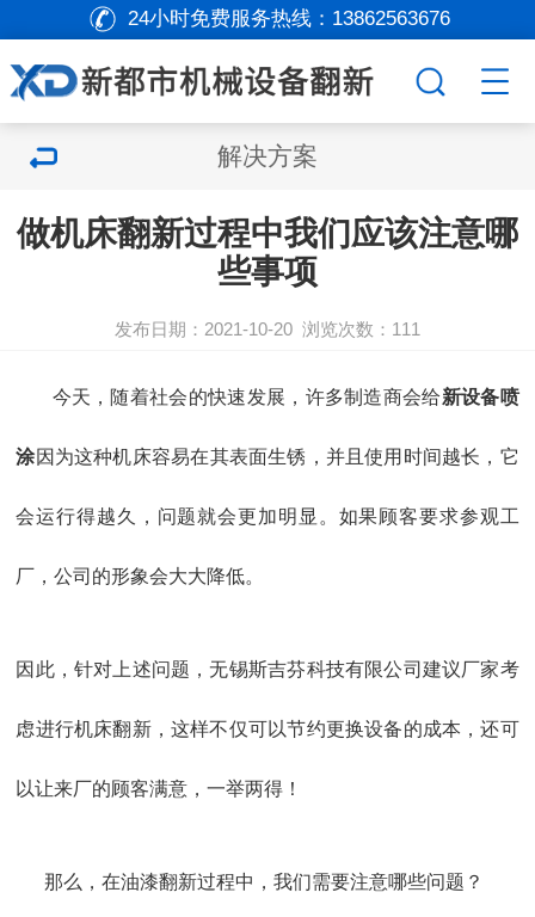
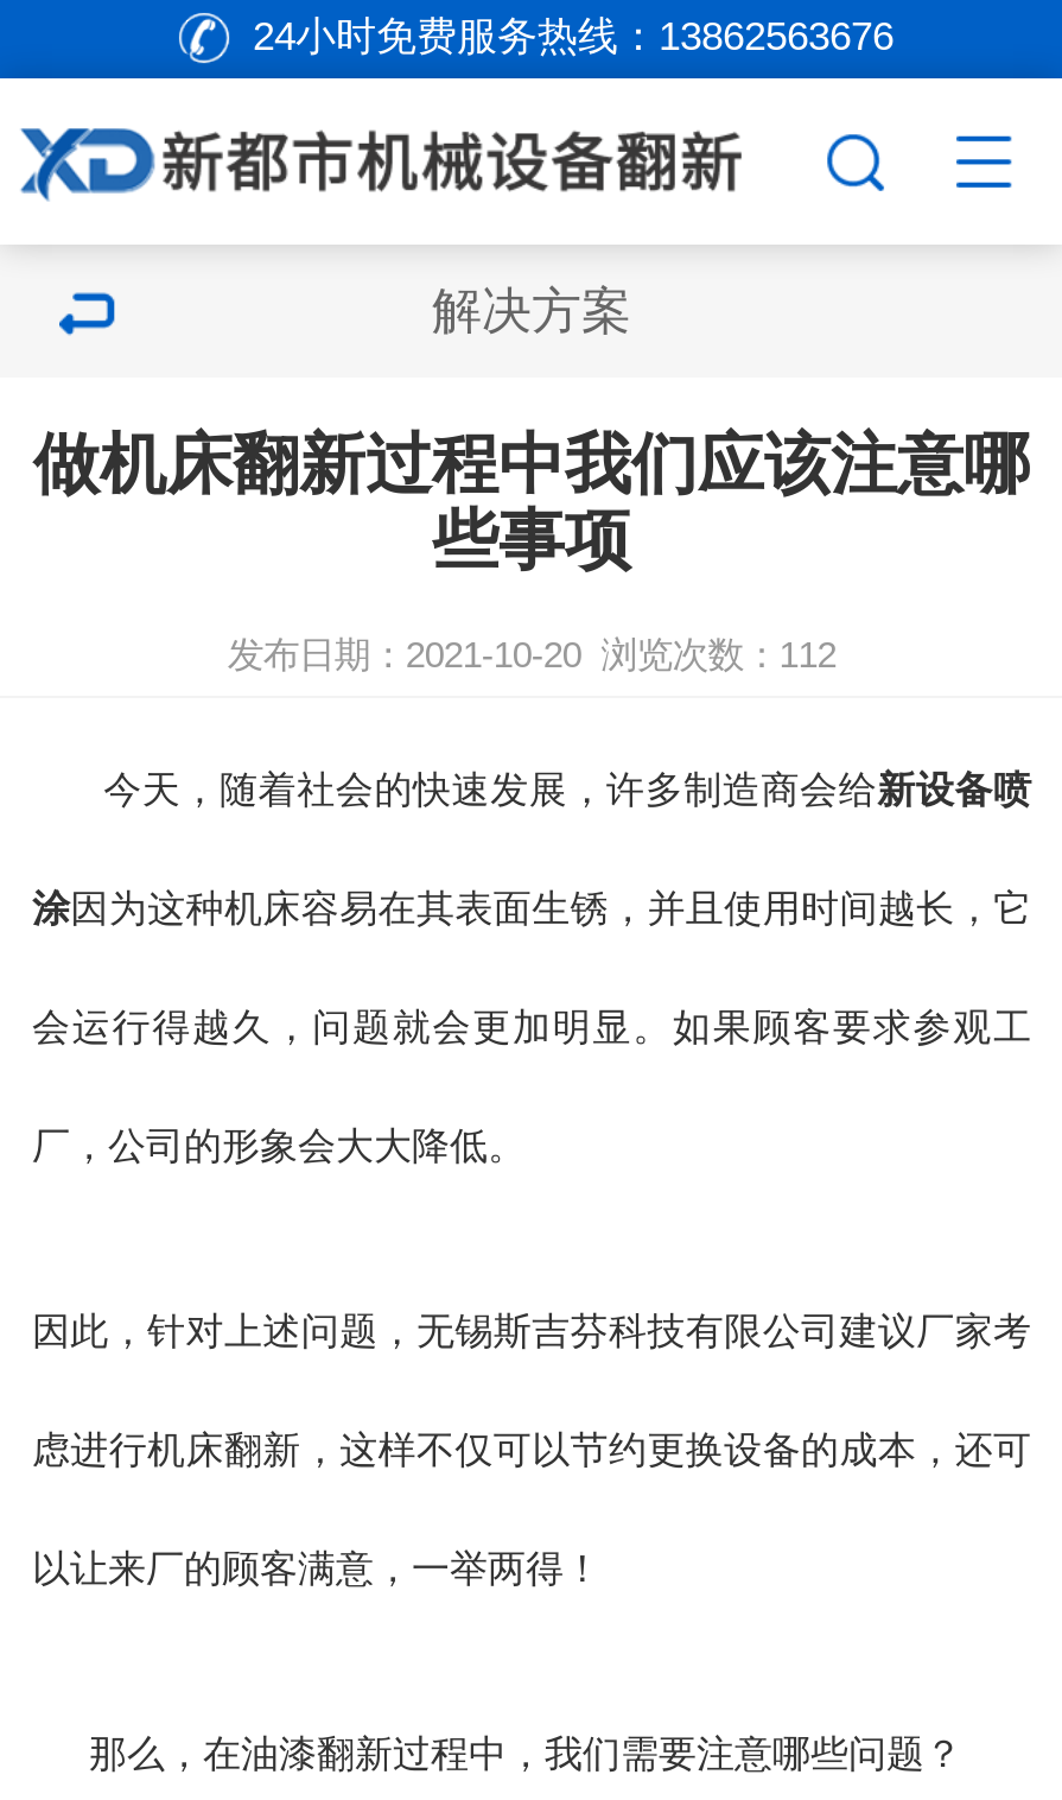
- 发布日期：2021-10-20 浏览次数：111
+ 发布日期：2021-10-20 浏览次数：112
